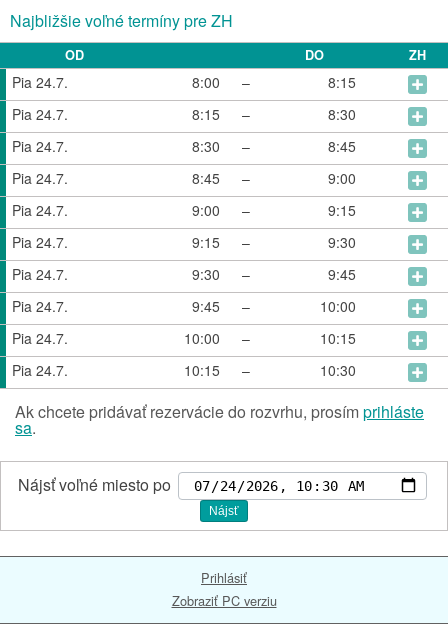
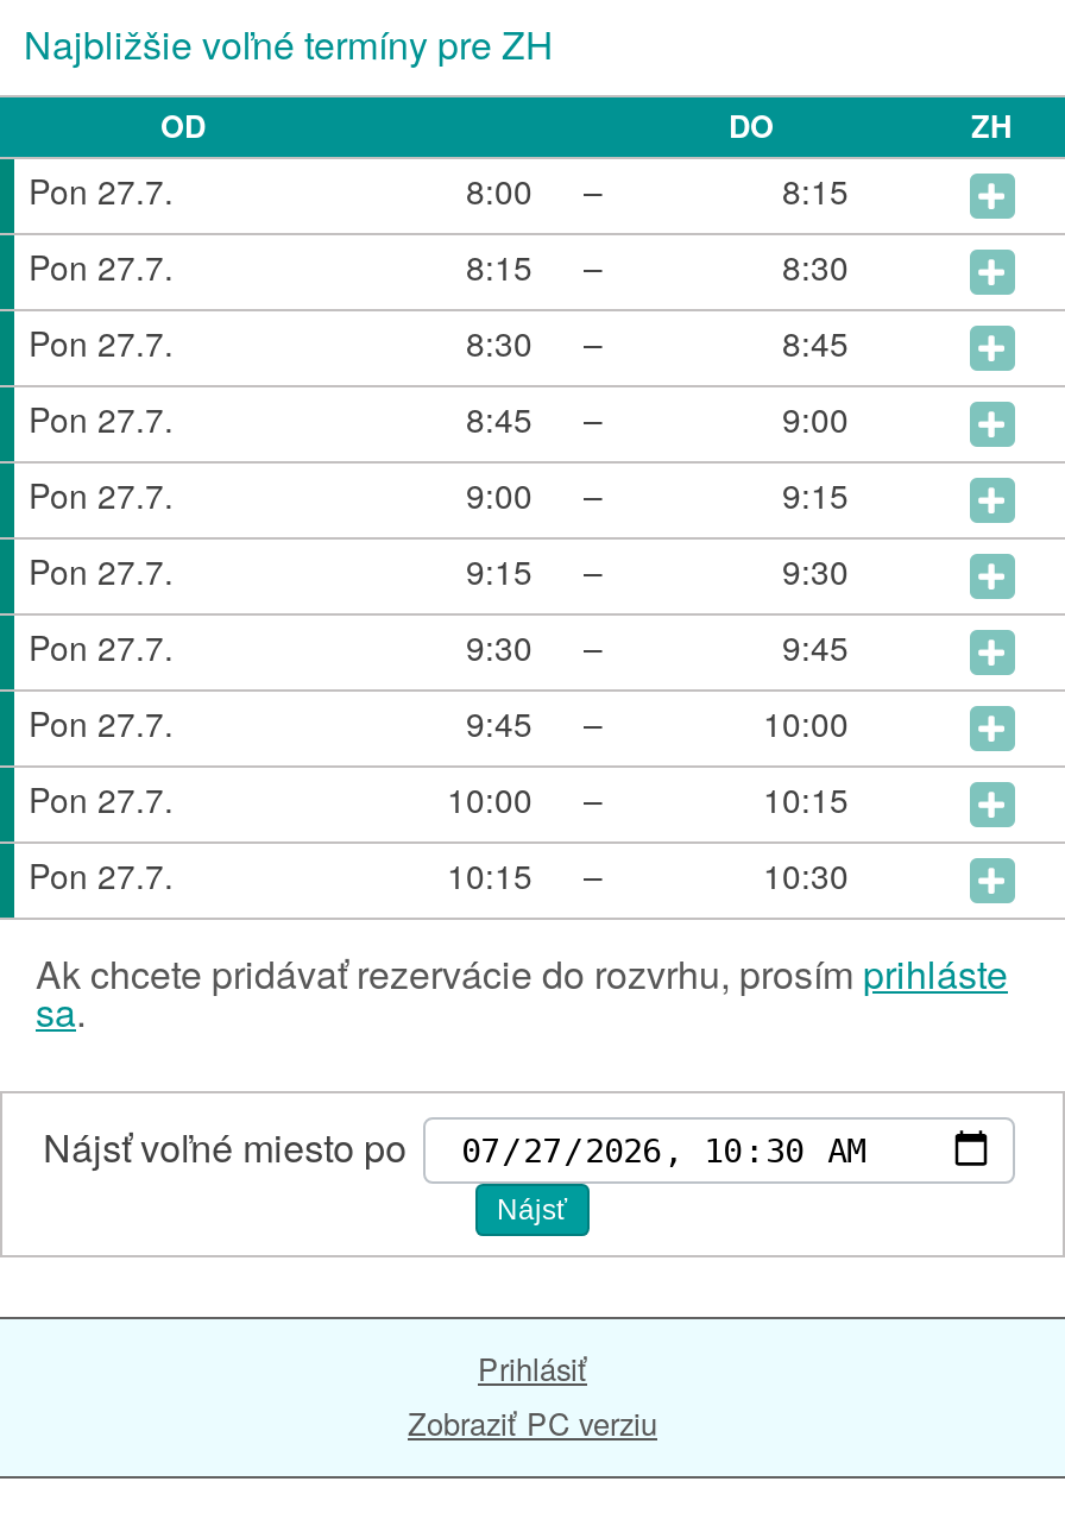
- Pia 24.7.
+ Pon 27.7.

- Pia 24.7.
+ Pon 27.7.

- Pia 24.7.
+ Pon 27.7.

- Pia 24.7.
+ Pon 27.7.

- Pia 24.7.
+ Pon 27.7.

- Pia 24.7.
+ Pon 27.7.

- Pia 24.7.
+ Pon 27.7.

- Pia 24.7.
+ Pon 27.7.

- Pia 24.7.
+ Pon 27.7.

- Pia 24.7.
+ Pon 27.7.
